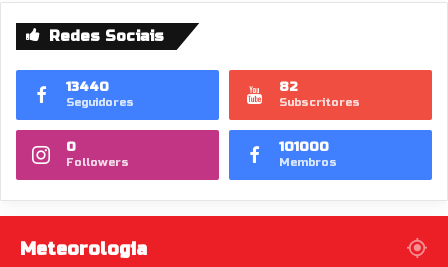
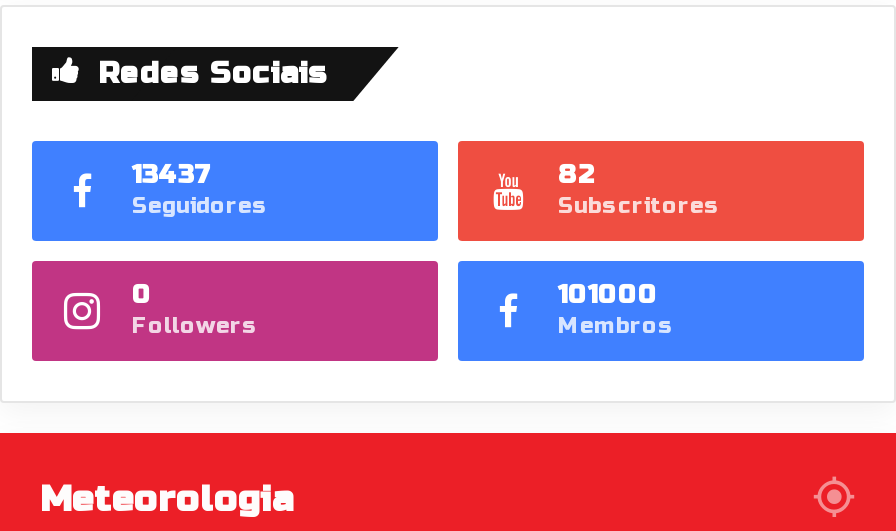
- 13440
+ 13437
